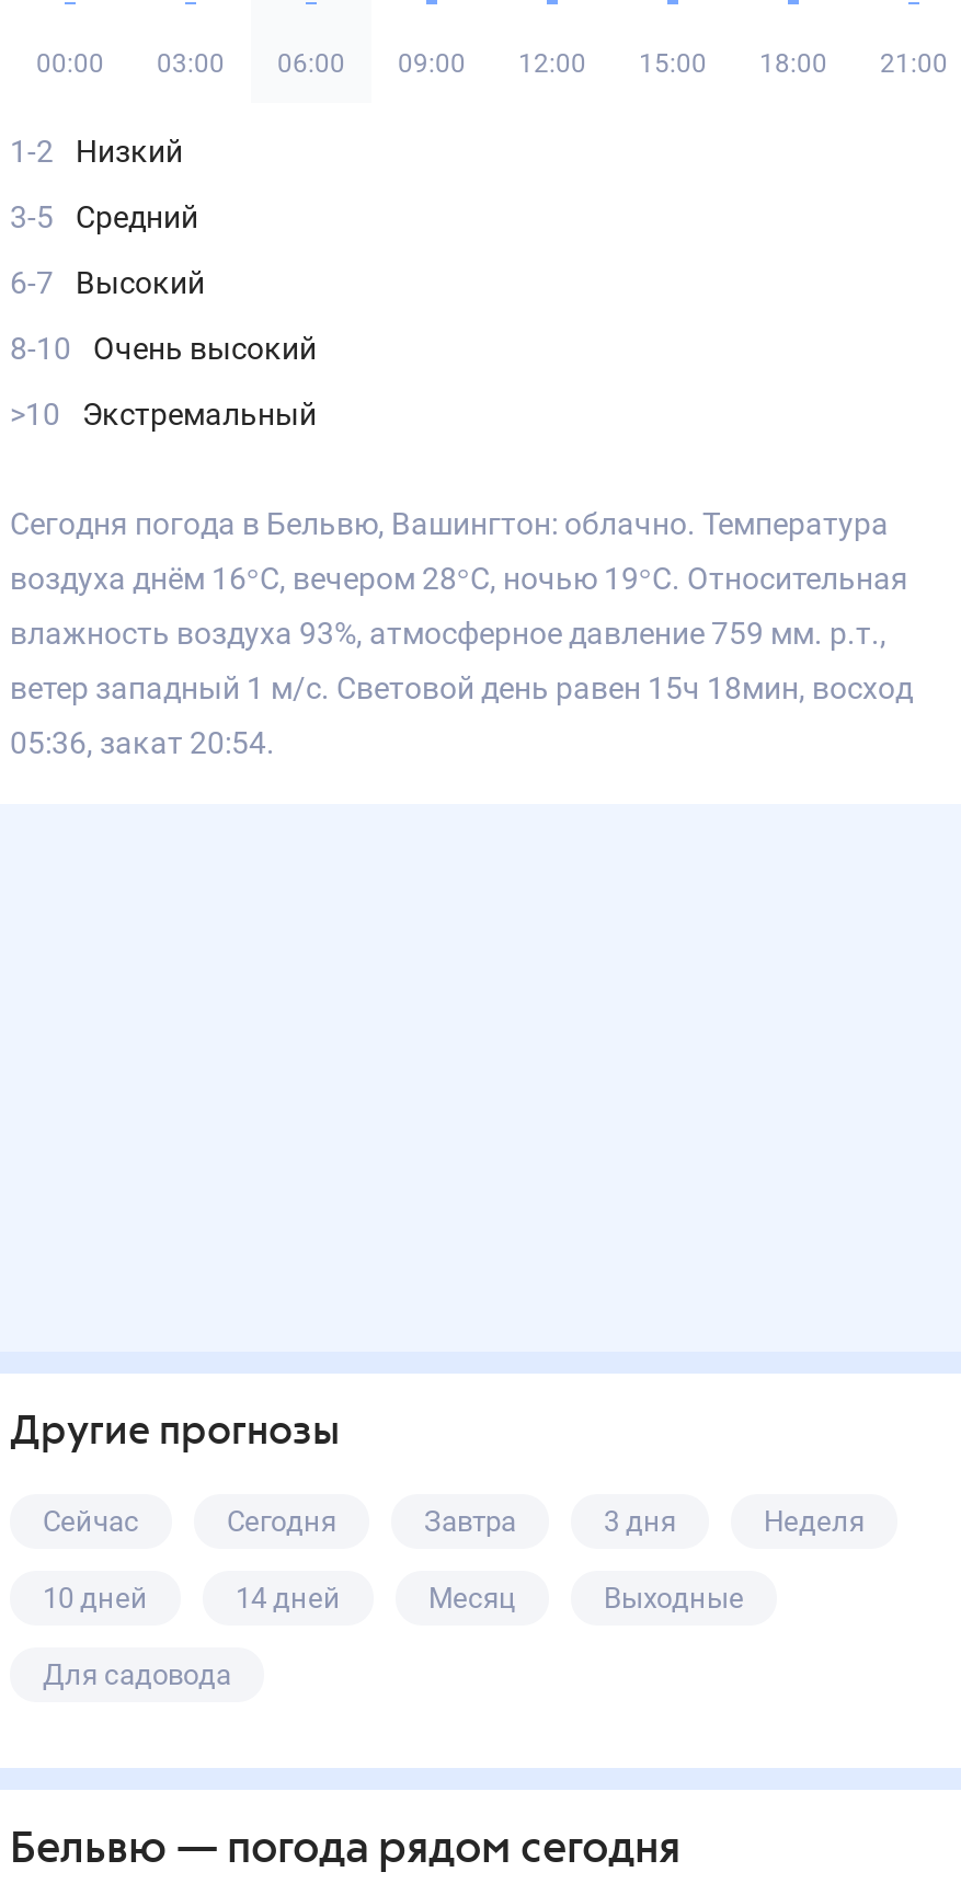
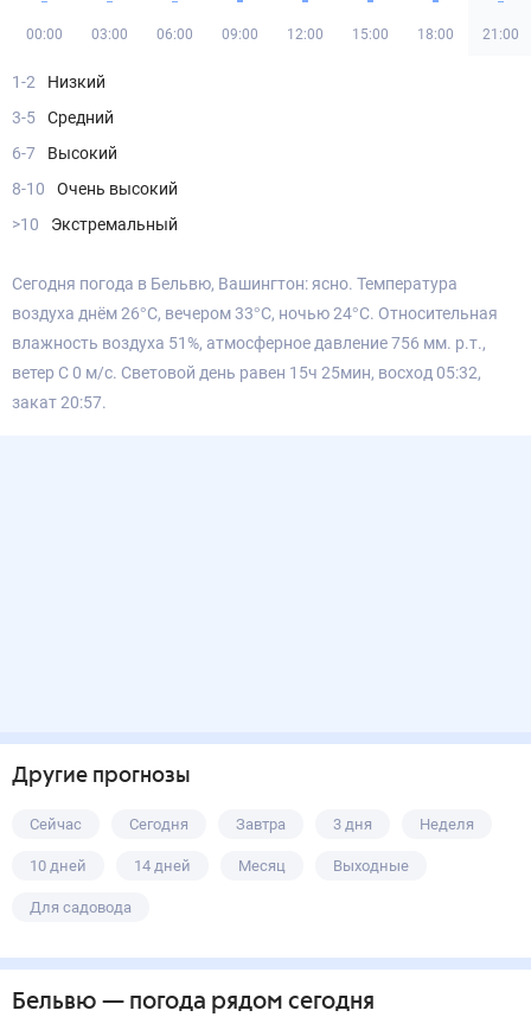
- Сегодня погода в Бельвю, Вашингтон: облачно. Температура
+ Сегодня погода в Бельвю, Вашингтон: ясно. Температура

- воздуха днём 16°С, вечером 28°С, ночью 19°С. Относительная
+ воздуха днём 26°С, вечером 33°С, ночью 24°С. Относительная

- влажность воздуха 93%, атмосферное давление 759 мм. р.т.,
+ влажность воздуха 51%, атмосферное давление 756 мм. р.т.,

- ветер западный 1 м/с. Световой день равен 15ч 18мин, восход
+ ветер C 0 м/с. Световой день равен 15ч 25мин, восход 05:32,

- 05:36, закат 20:54.
+ закат 20:57.
